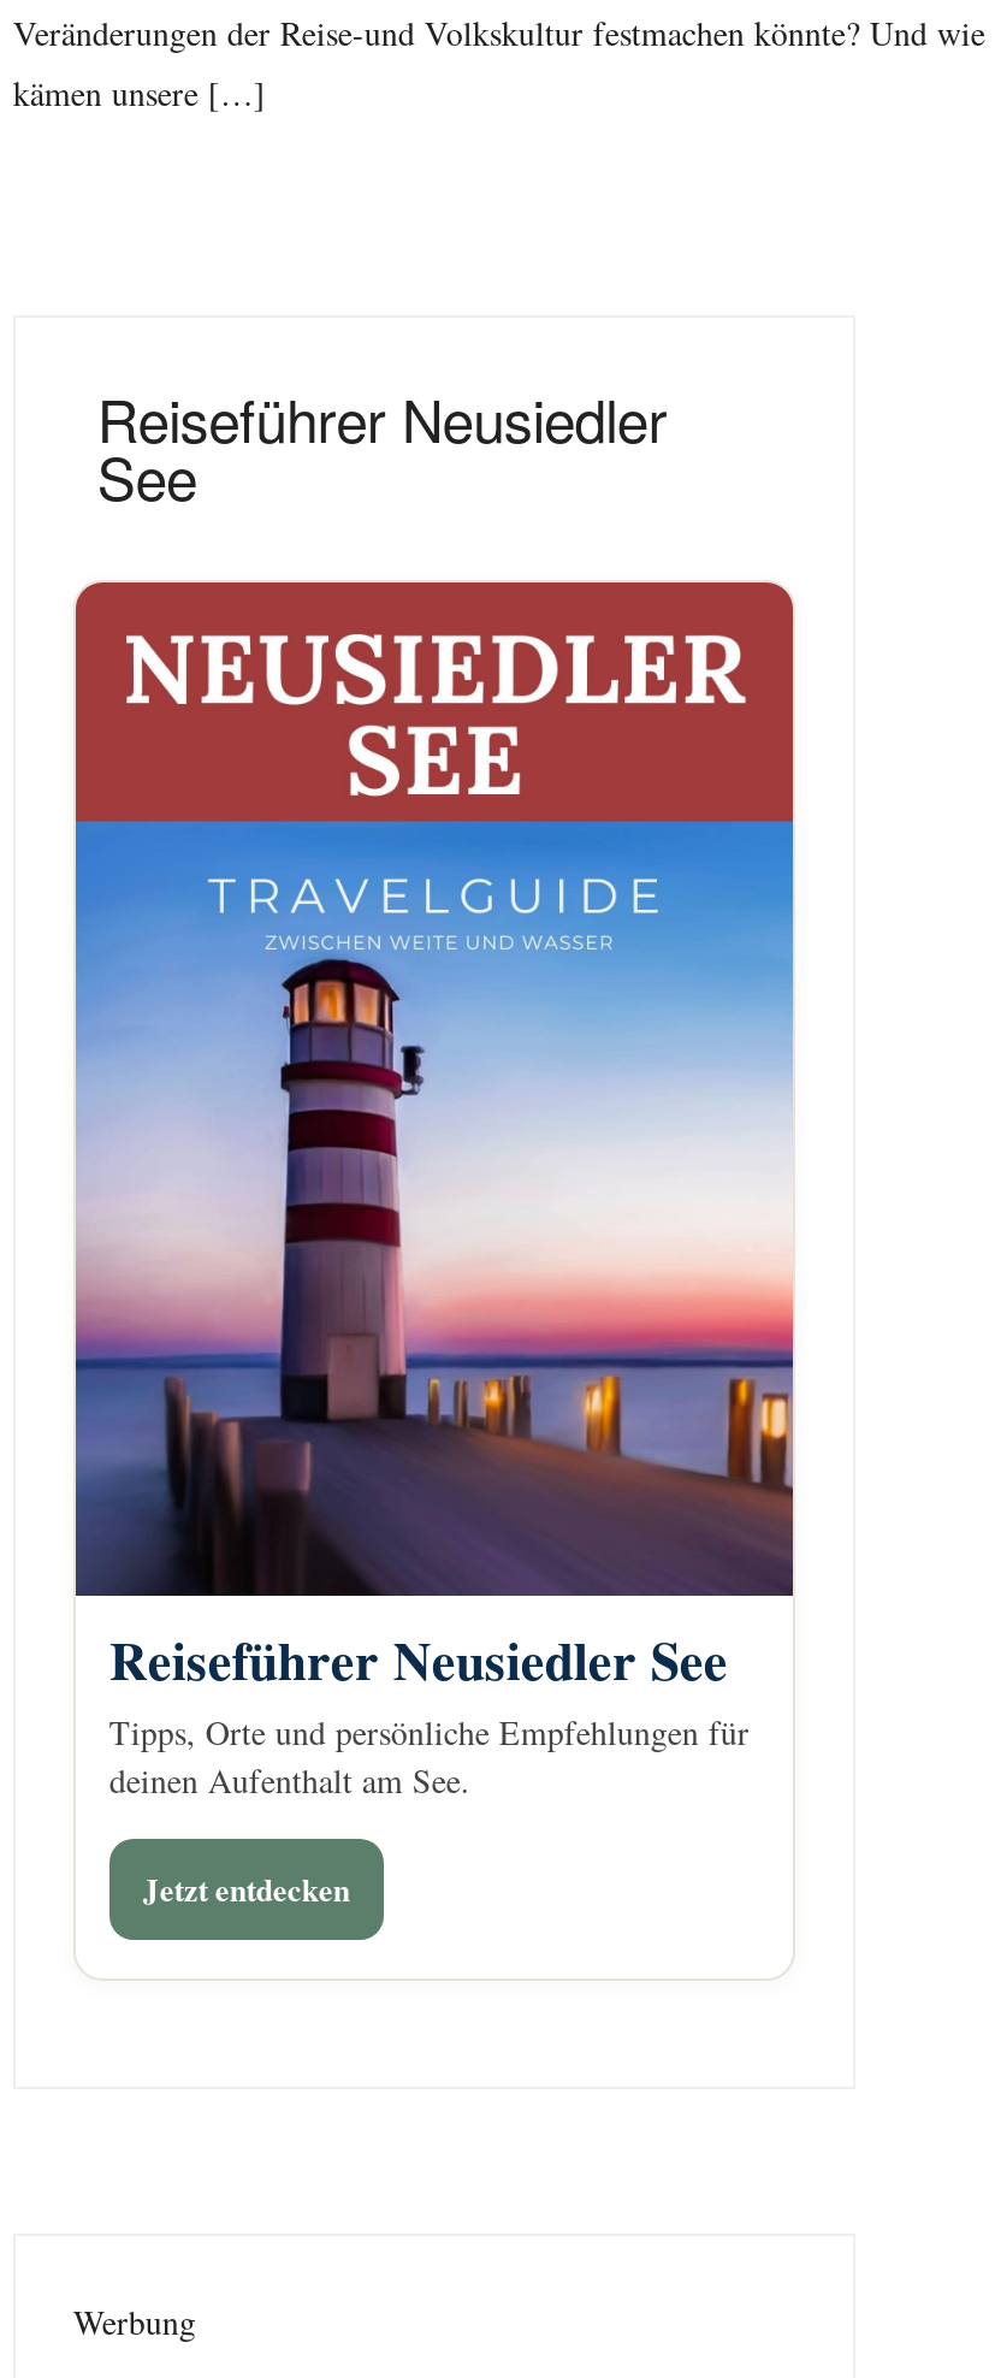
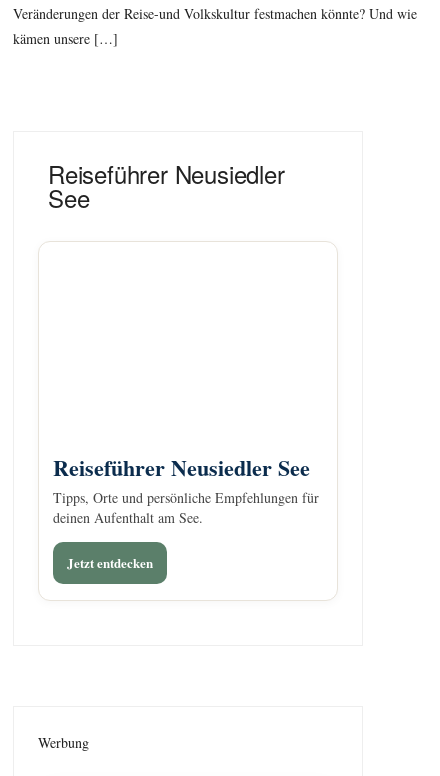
- [image]
